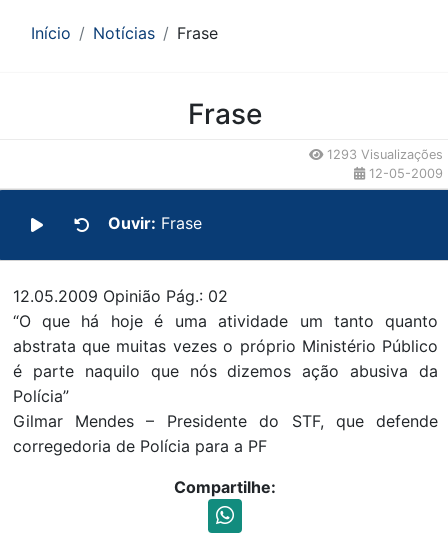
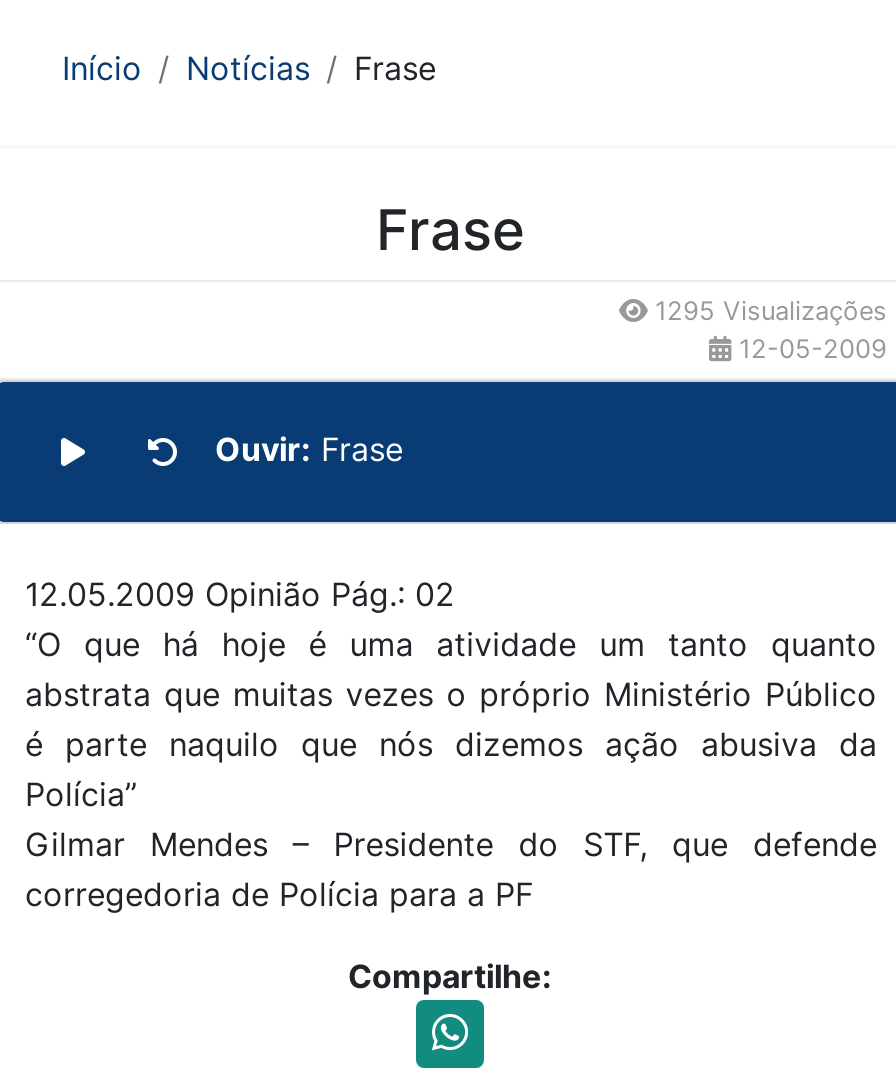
- 1293 Visualizações
+ 1295 Visualizações
